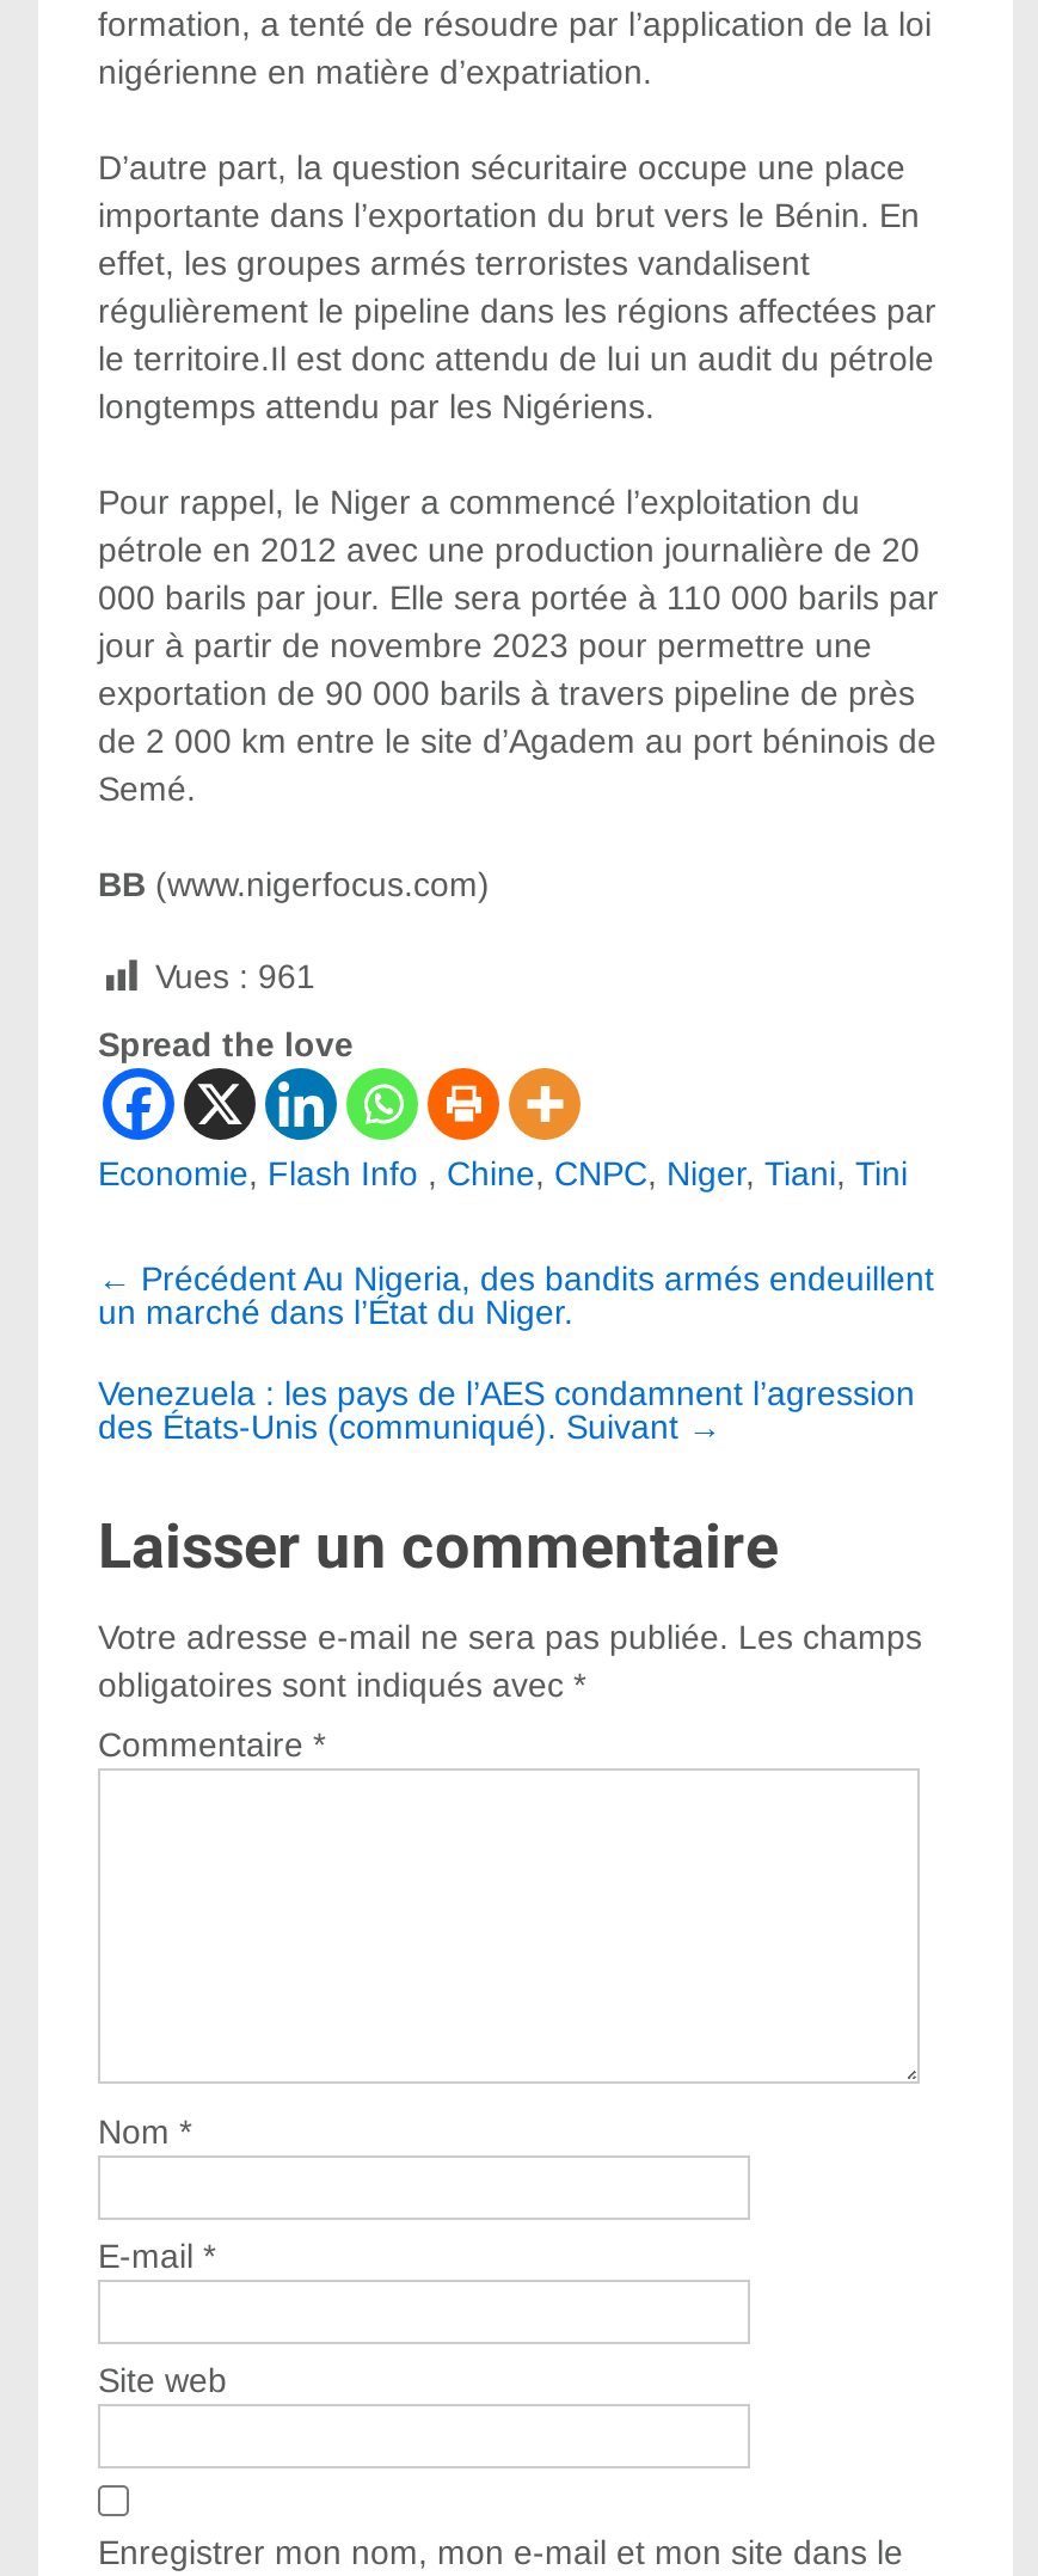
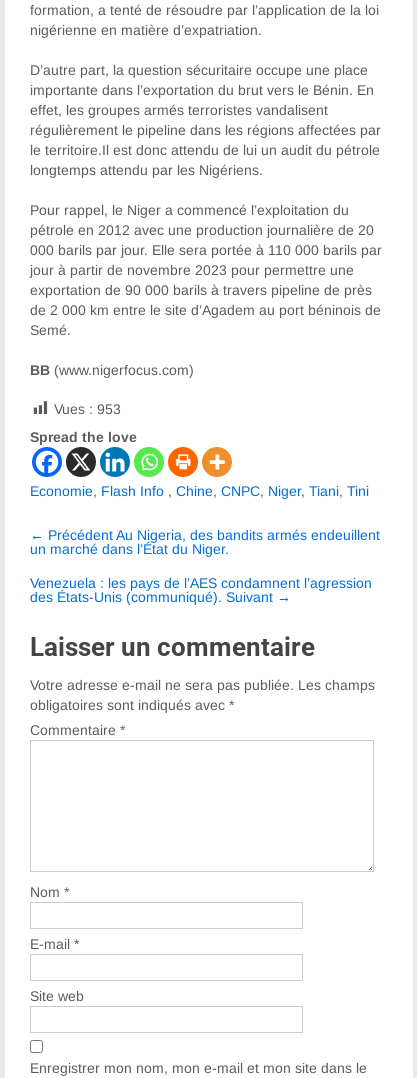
- Vues : 961
+ Vues : 953
